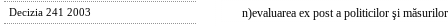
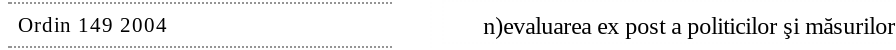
- Decizia 241 2003
+ Ordin 149 2004
